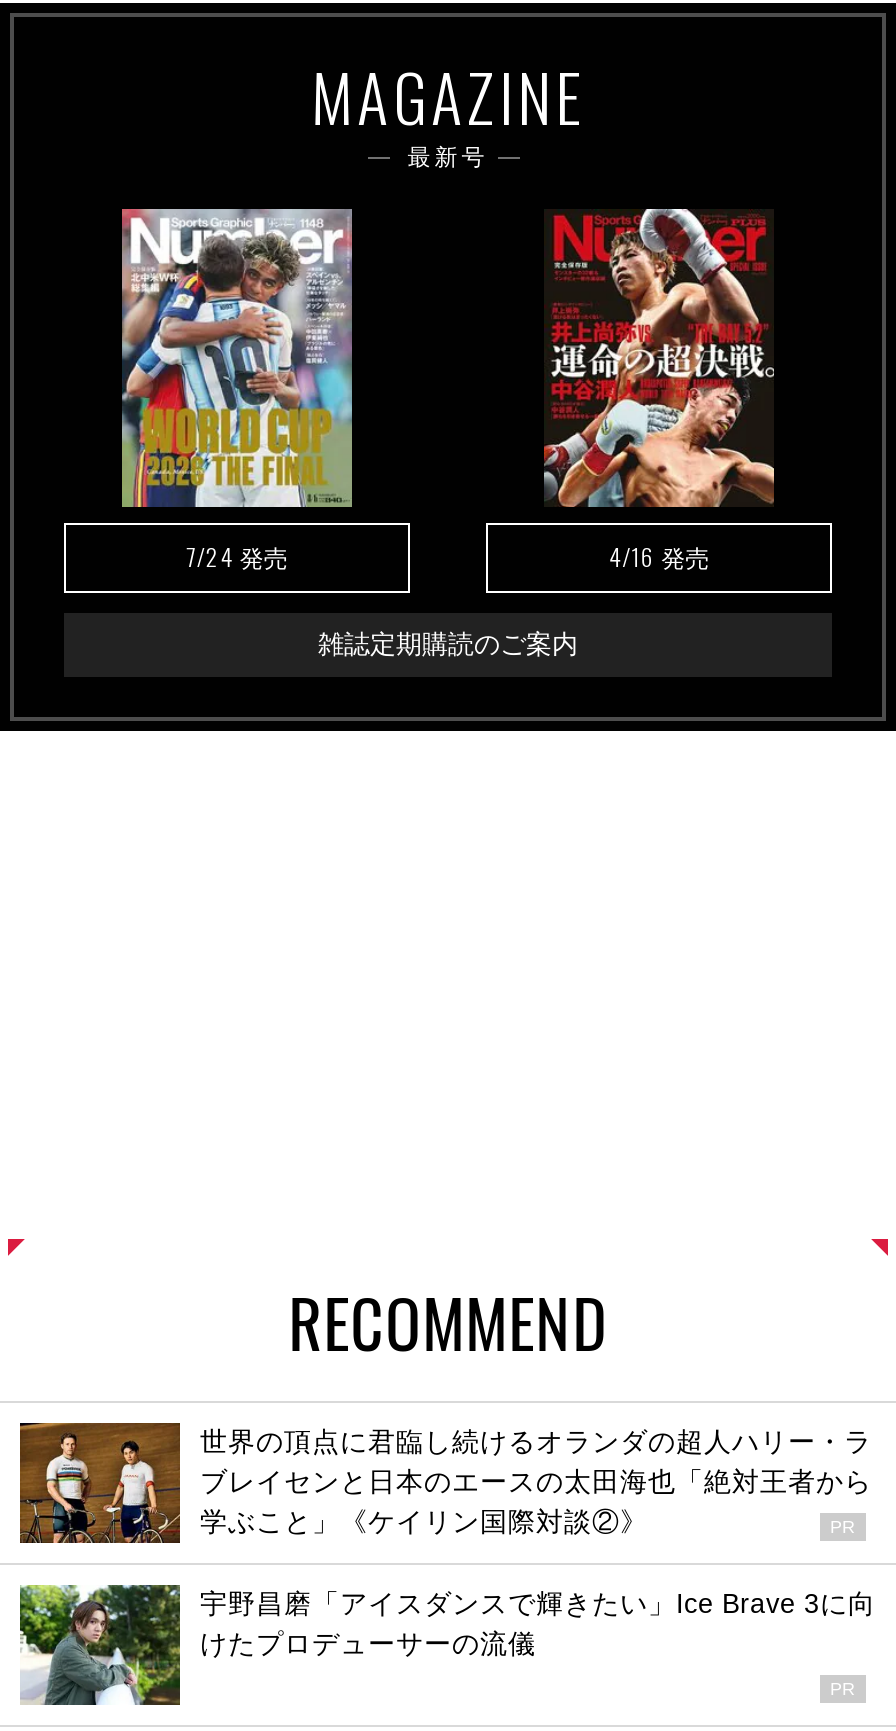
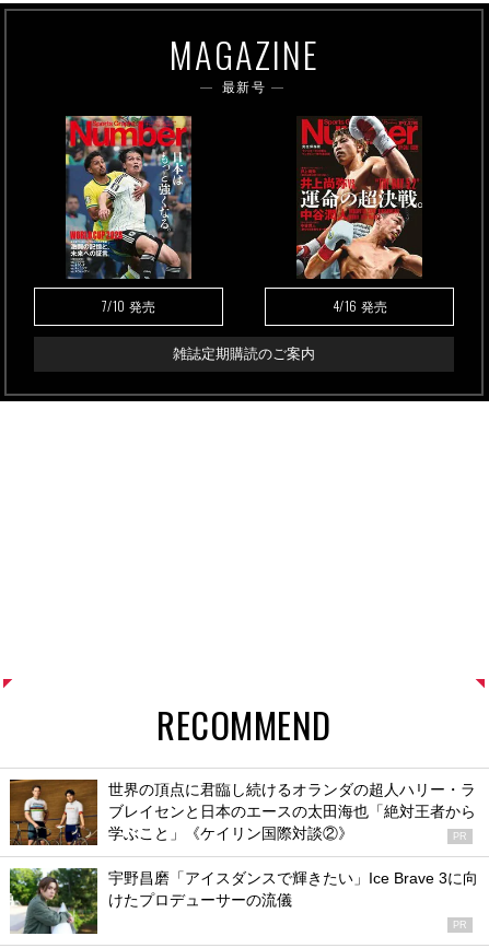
- [image]
- 7/24発売
+ [image]
+ 7/10発売
